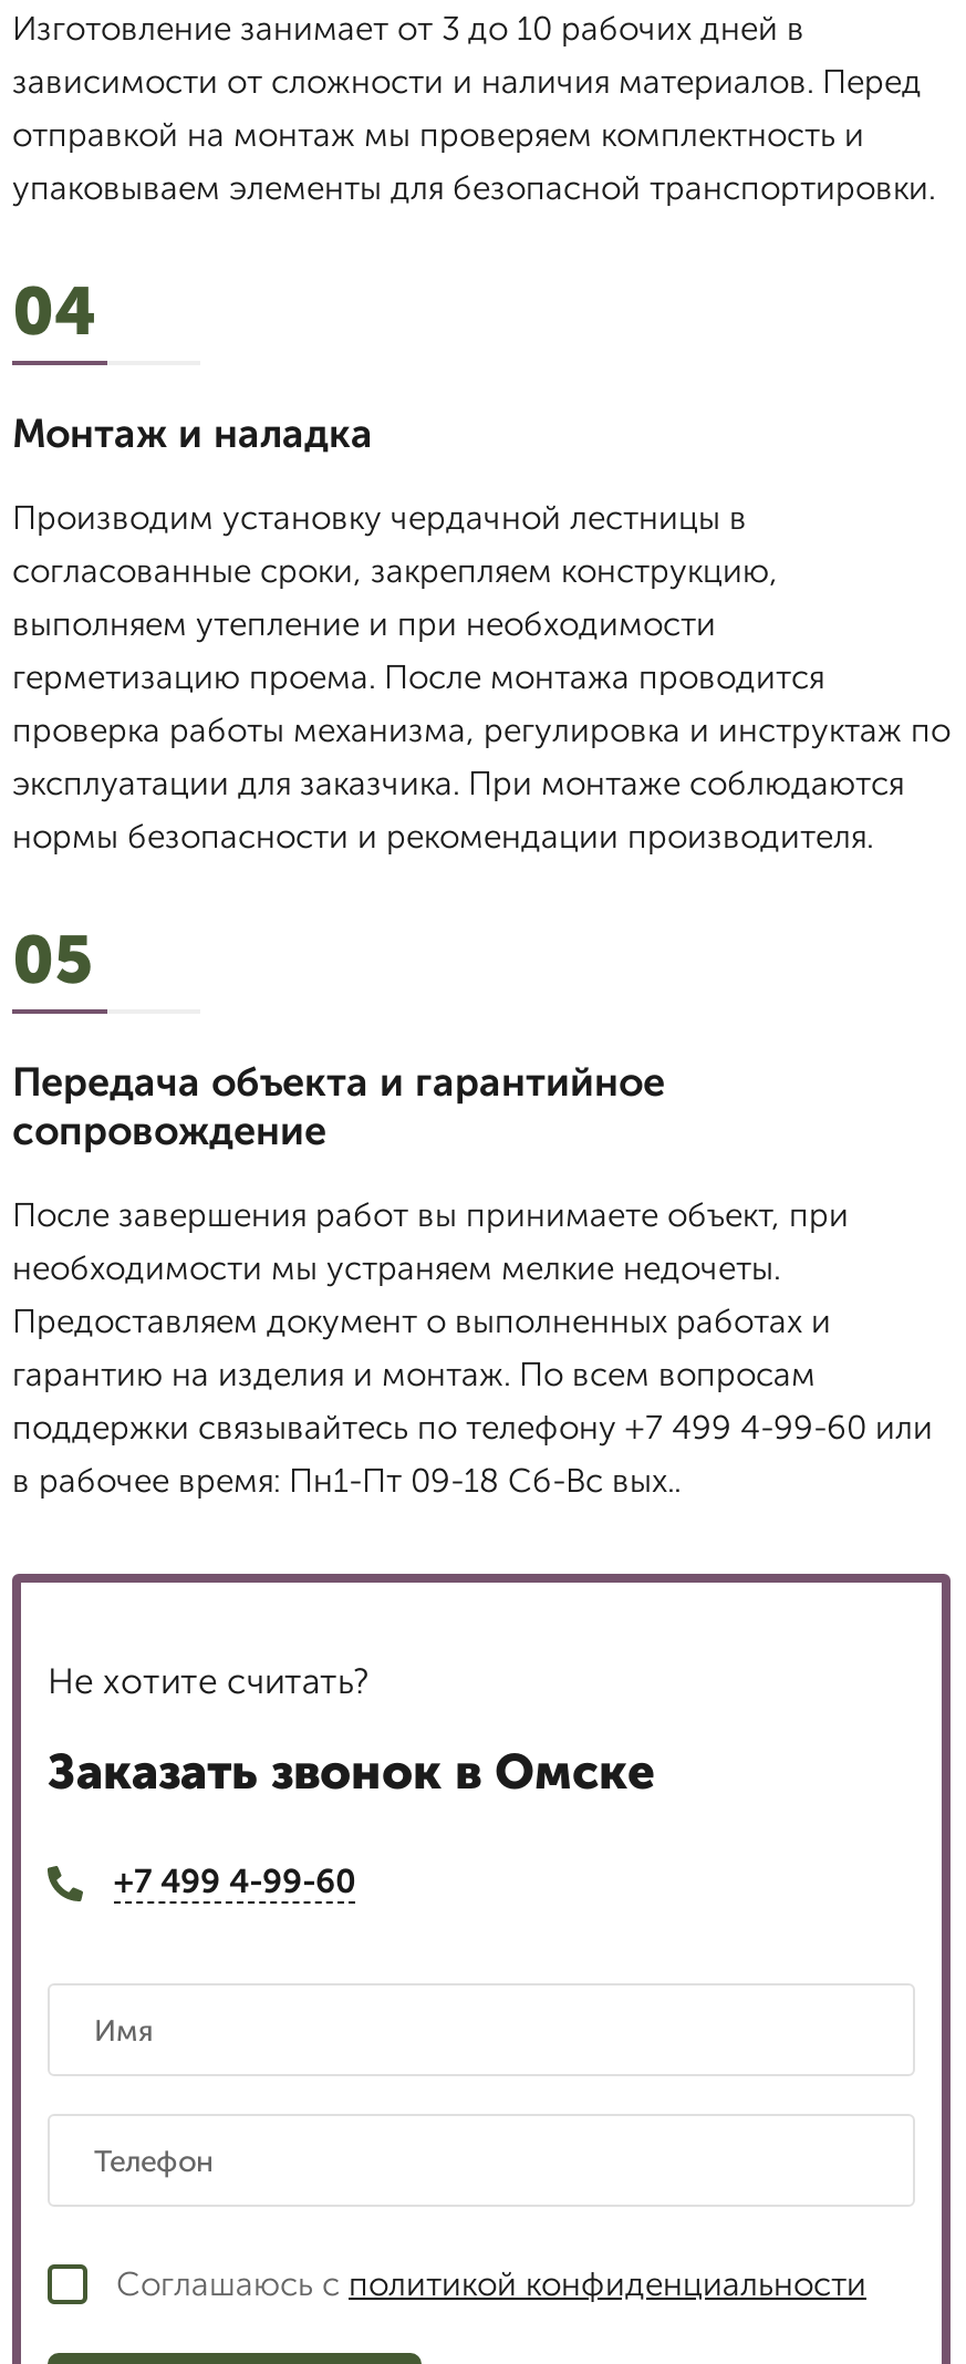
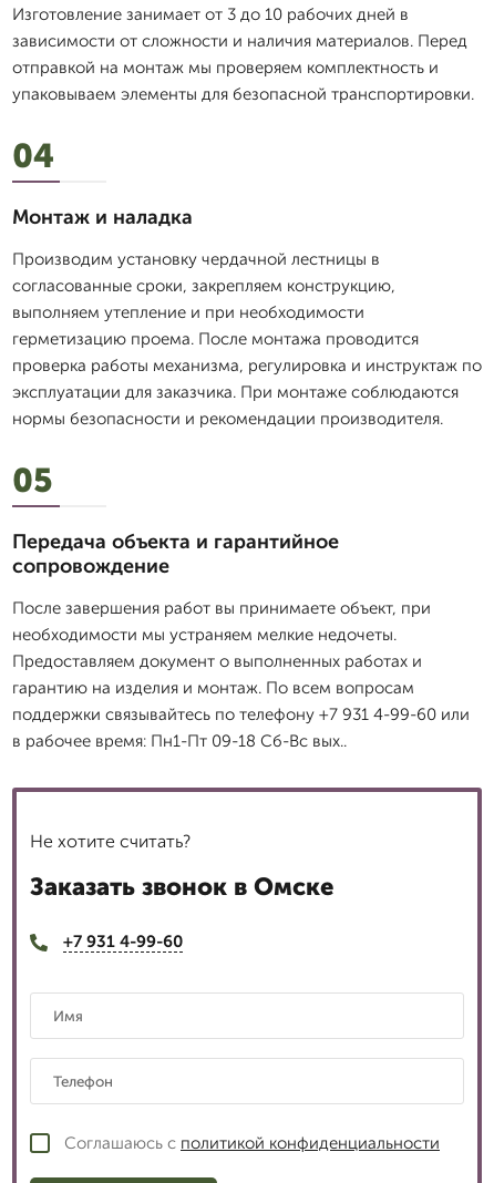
- поддержки связывайтесь по телефону +7 499 4-99-60 или
+ поддержки связывайтесь по телефону +7 931 4-99-60 или

- +7 499 4-99-60
+ +7 931 4-99-60
